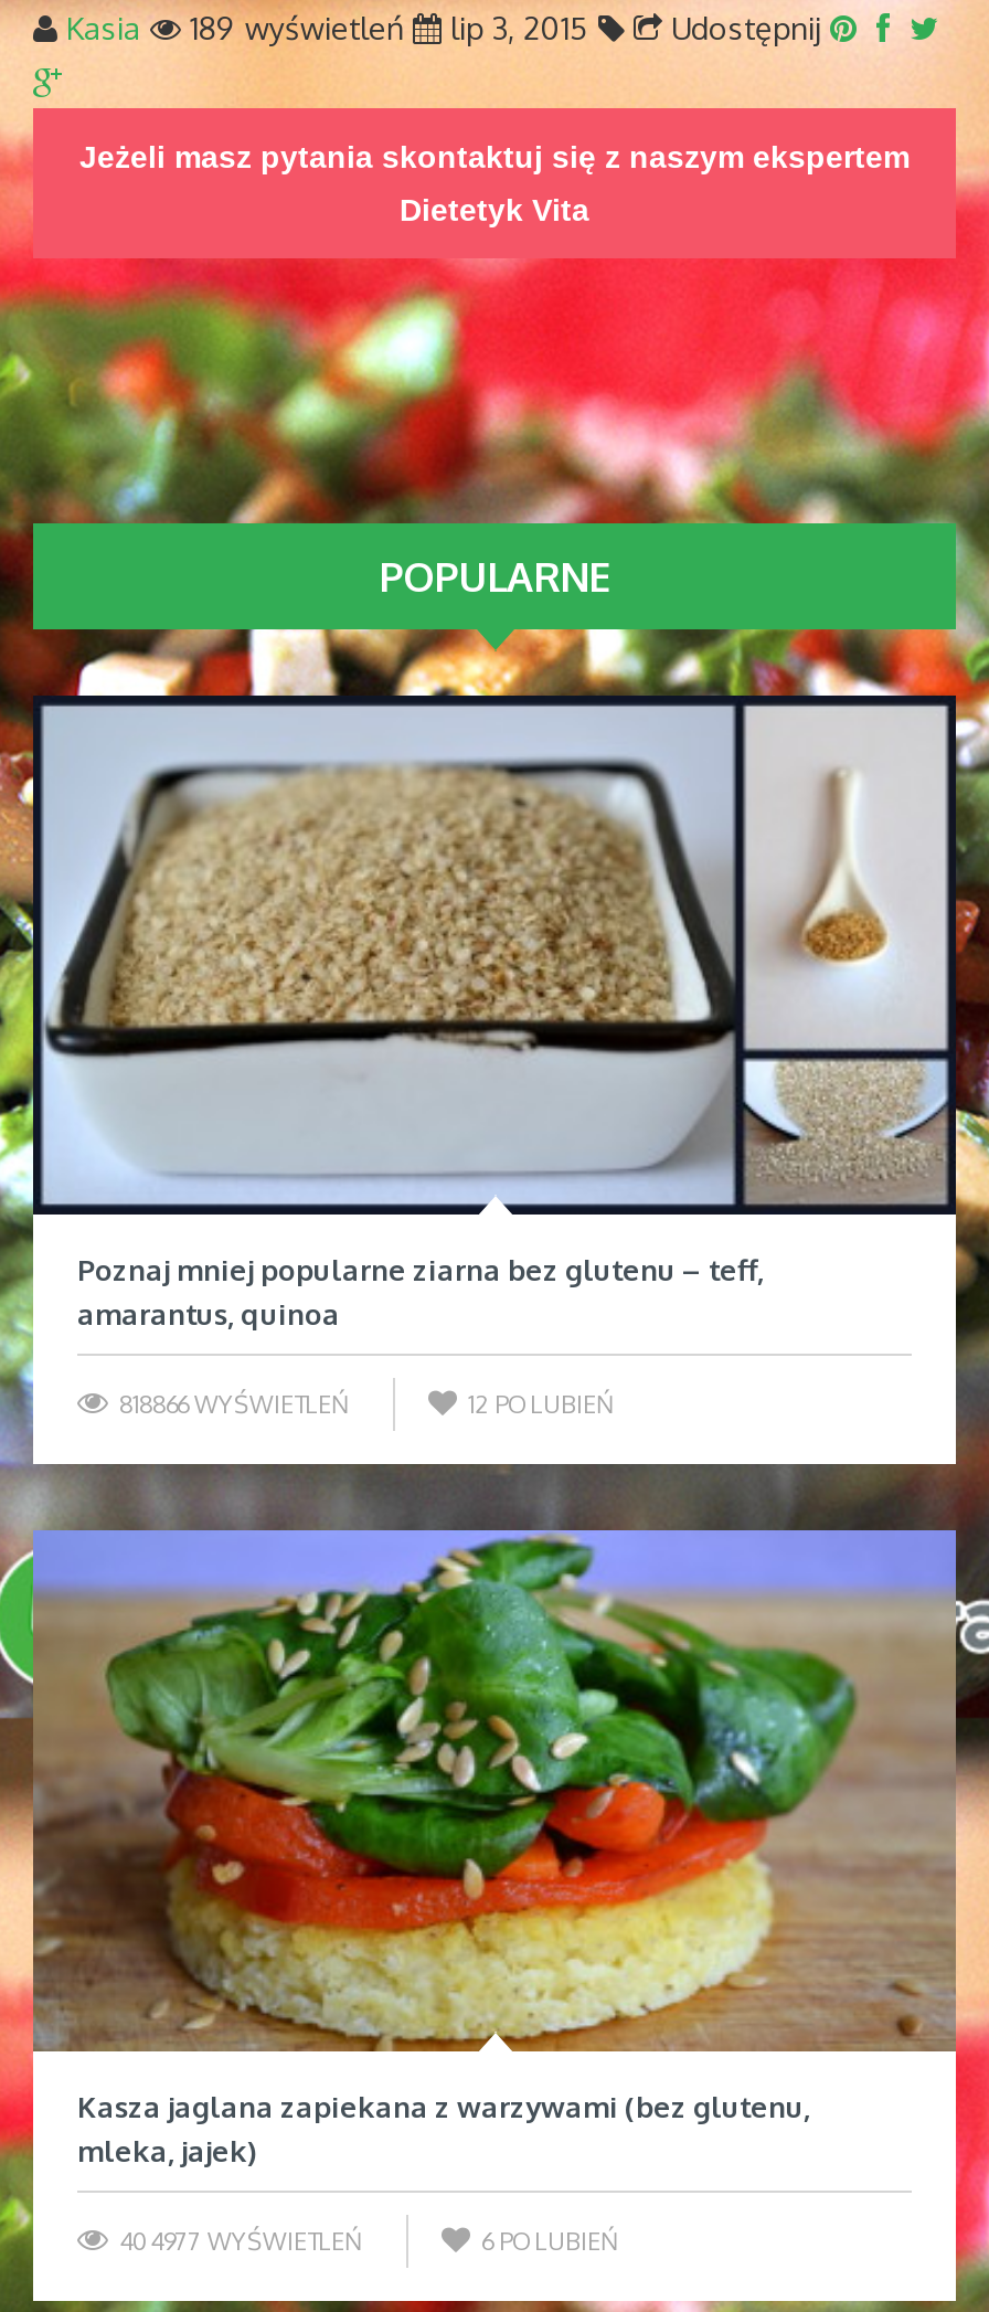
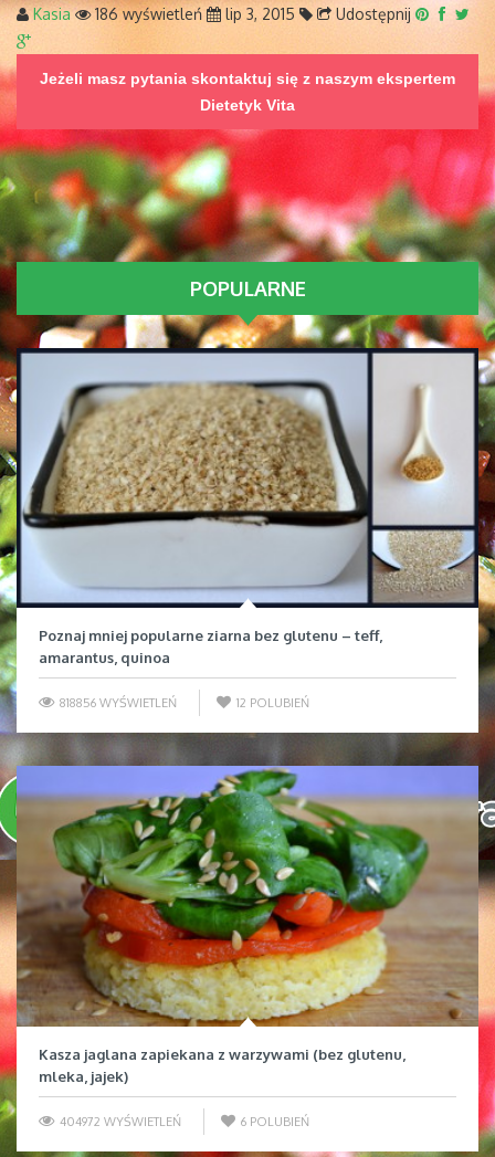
- Kasia 189 wyświetleń lip 3, 2015 Udostępnij
+ Kasia 186 wyświetleń lip 3, 2015 Udostępnij

- 818866 WYŚWIETLEŃ
+ 818856 WYŚWIETLEŃ

- 404977 WYŚWIETLEŃ
+ 404972 WYŚWIETLEŃ
